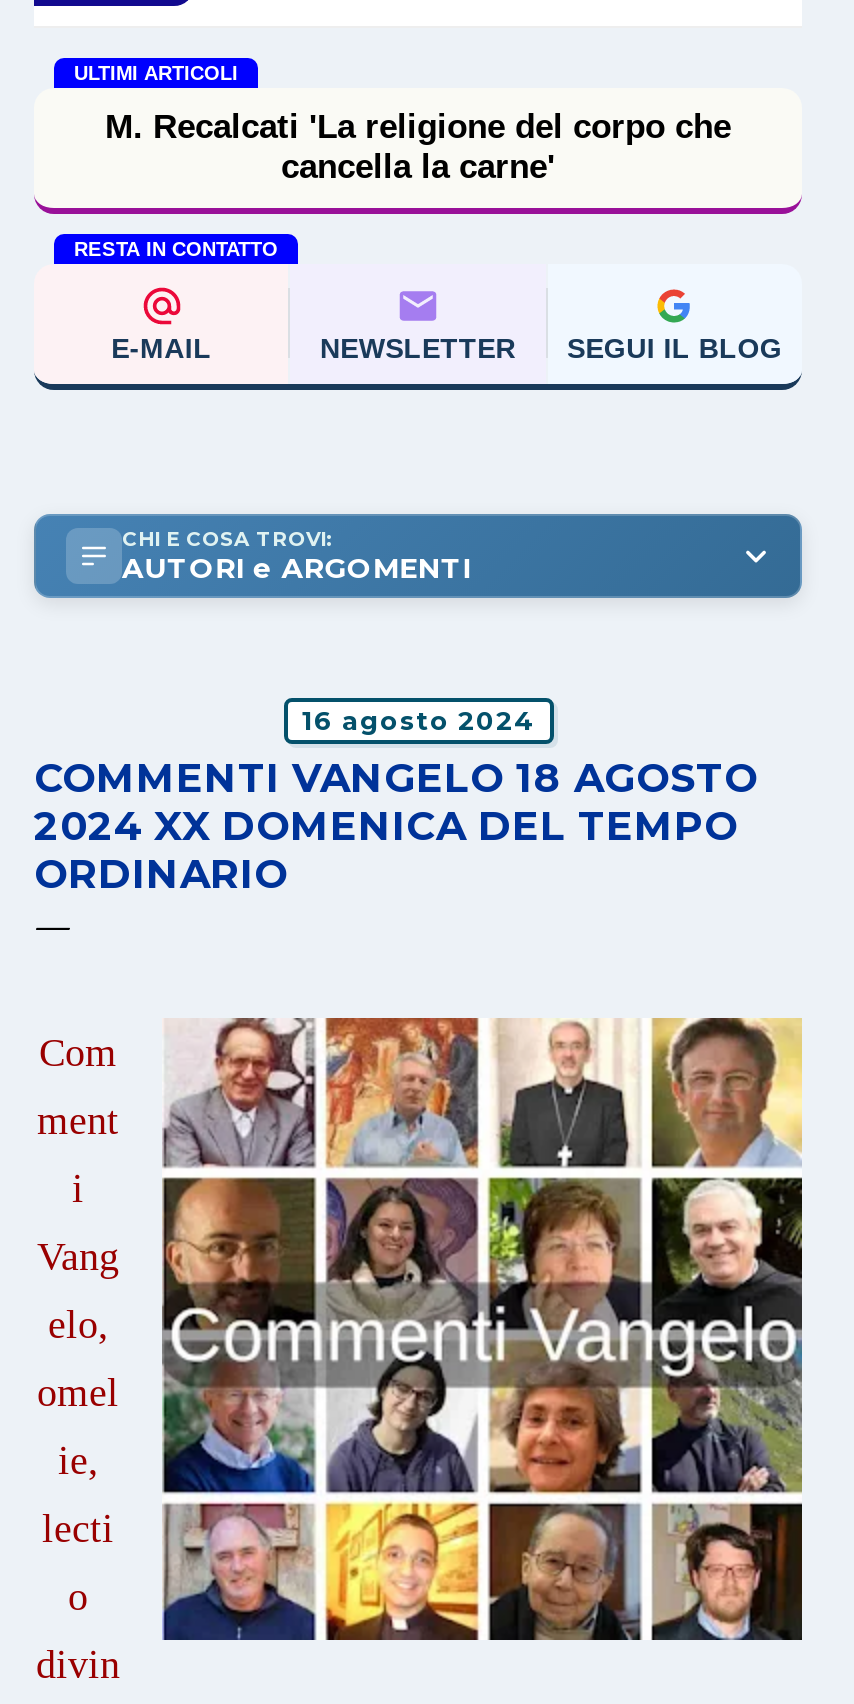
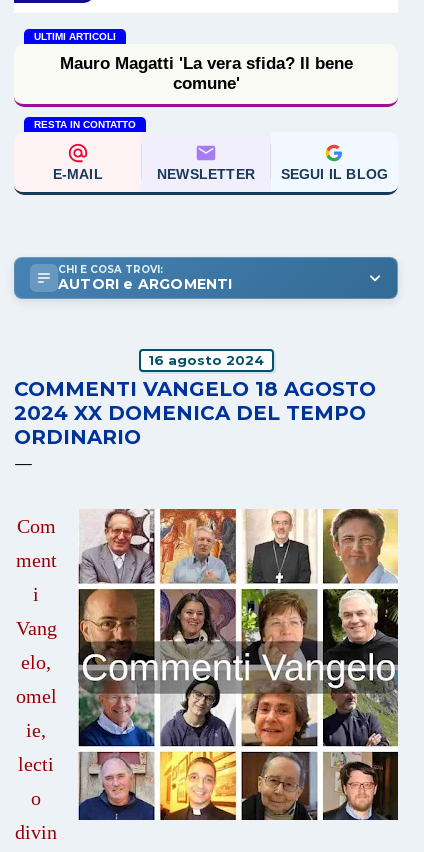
- M. Recalcati 'La religione del corpo che
- cancella la carne'
+ Mauro Magatti 'La vera sfida? Il bene
+ comune'
